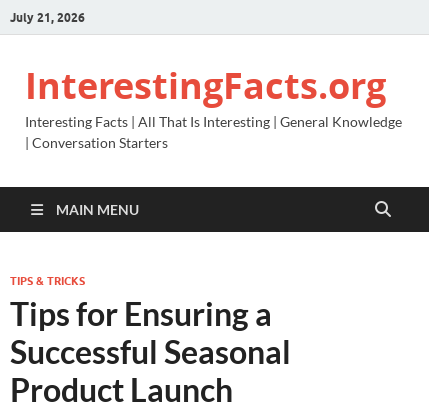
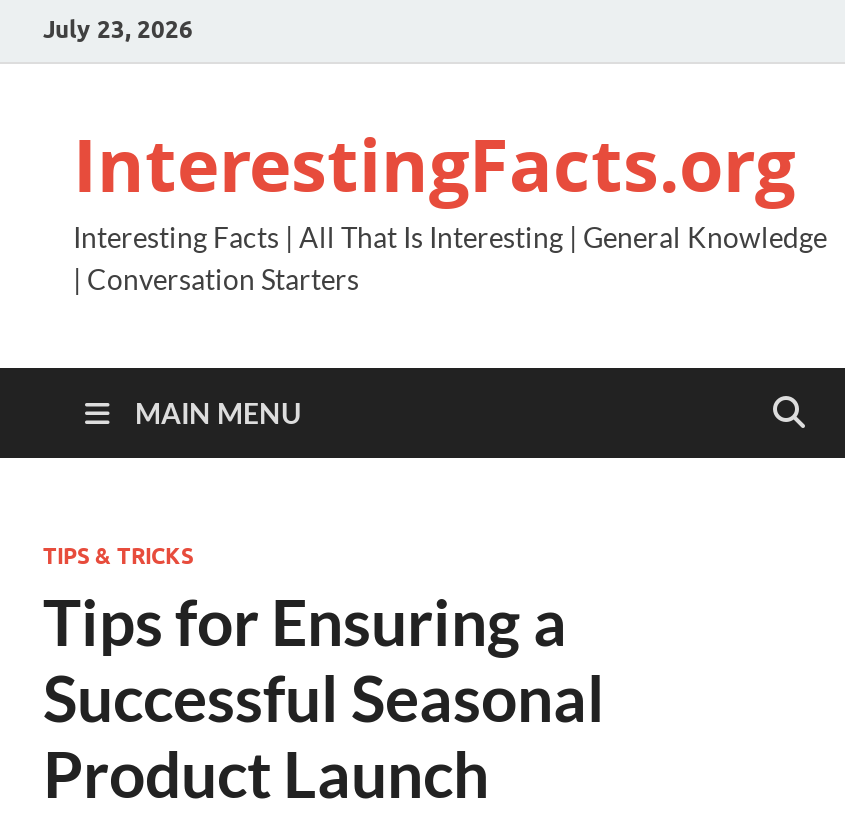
- July 21, 2026
+ July 23, 2026
